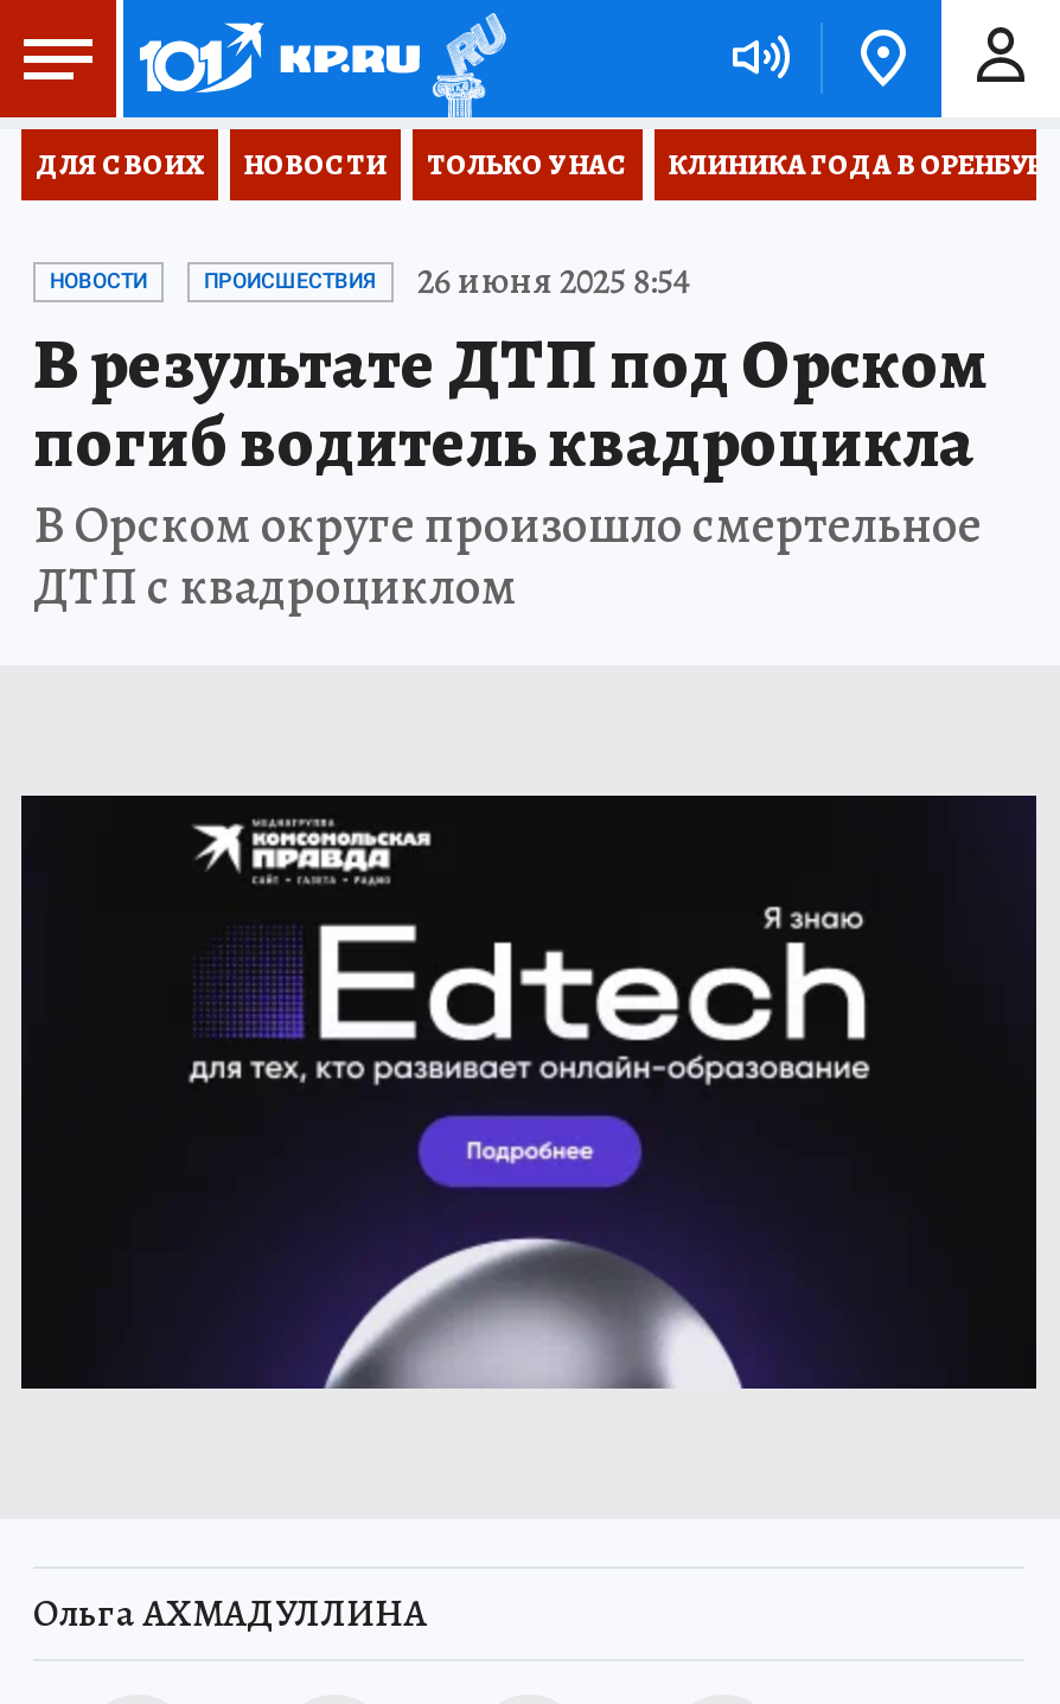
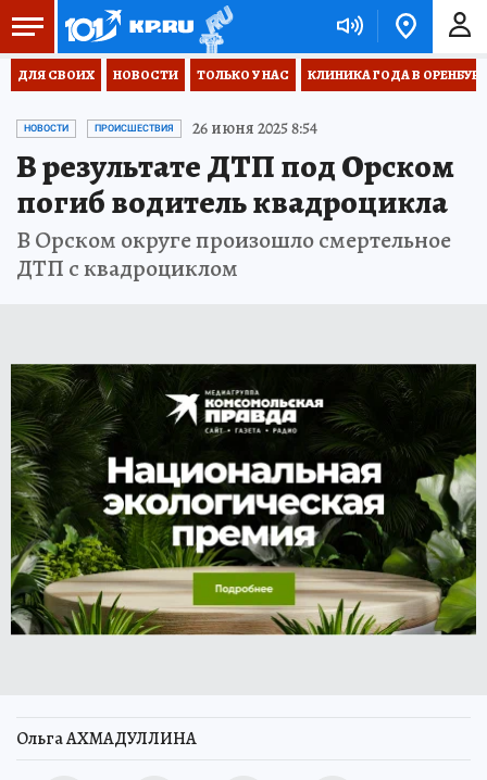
- [image]
+ [image]
